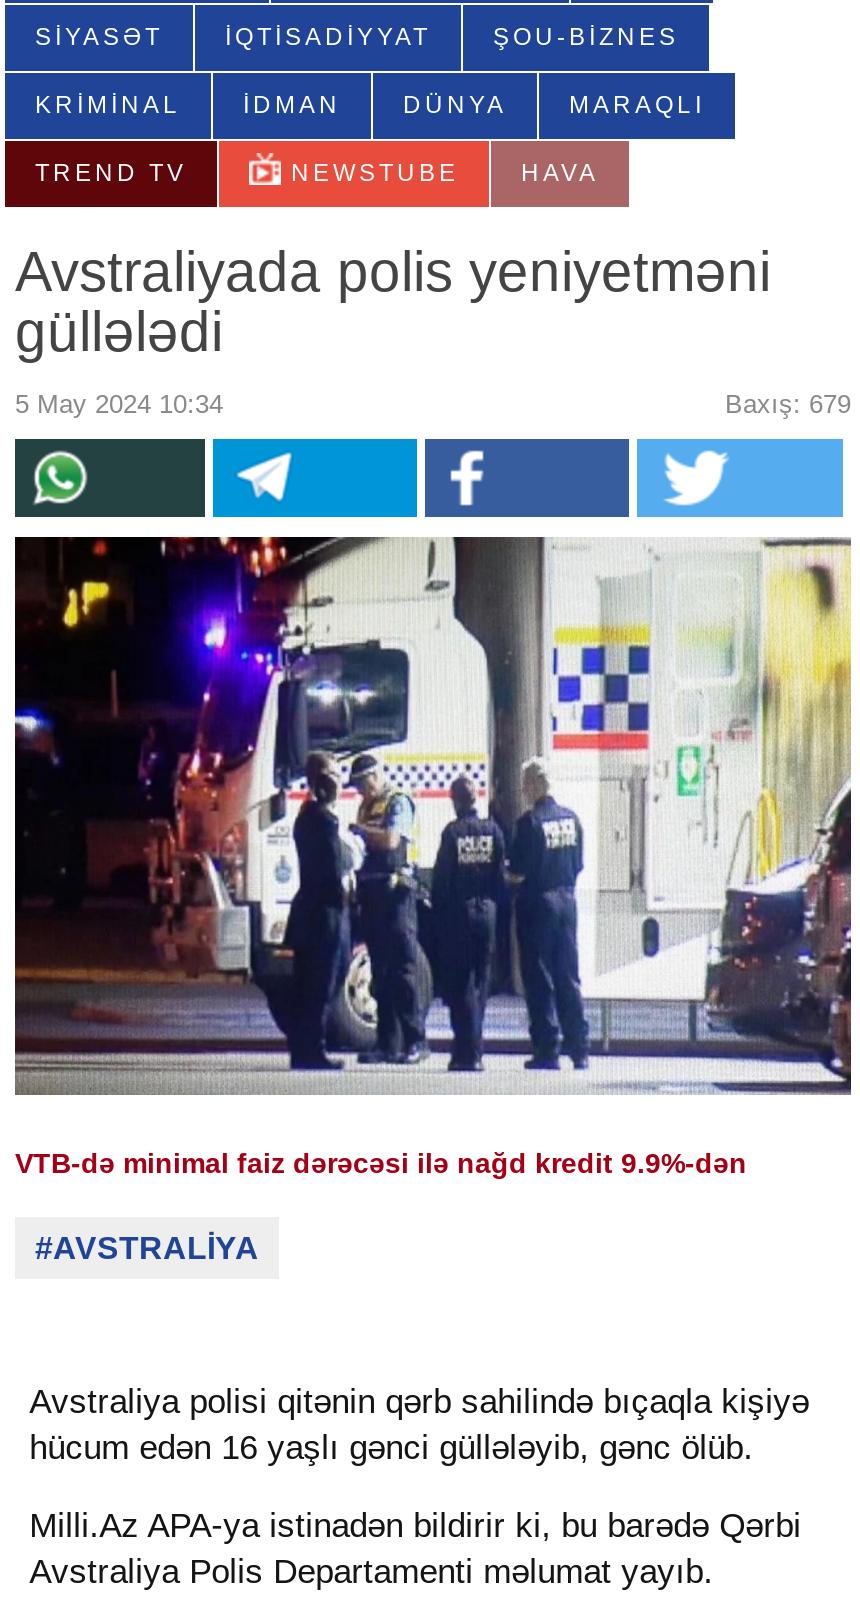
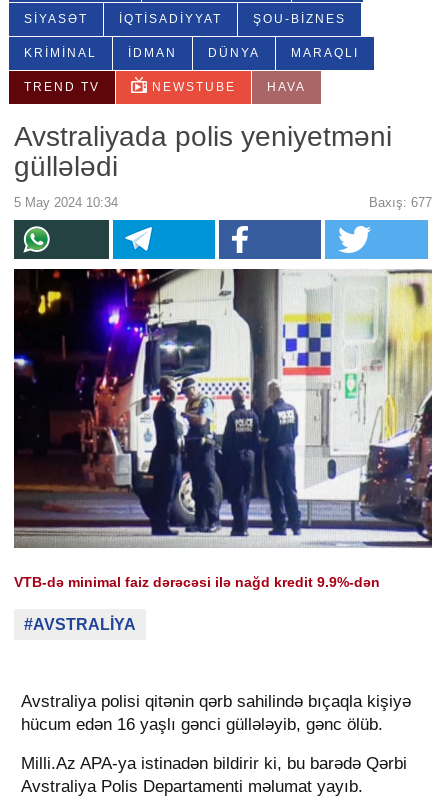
- Baxış: 679
+ Baxış: 677
